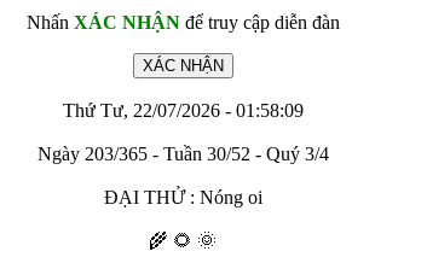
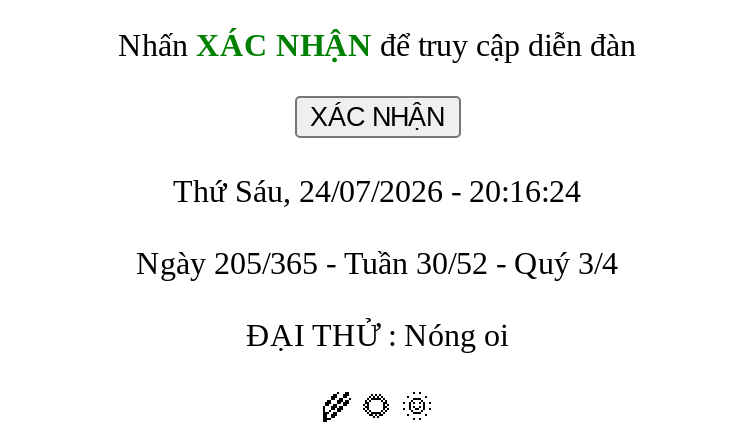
- Thứ Tư, 22/07/2026 - 01:58:09
+ Thứ Sáu, 24/07/2026 - 20:16:24

- Ngày 203/365 - Tuần 30/52 - Quý 3/4
+ Ngày 205/365 - Tuần 30/52 - Quý 3/4
